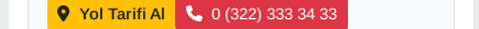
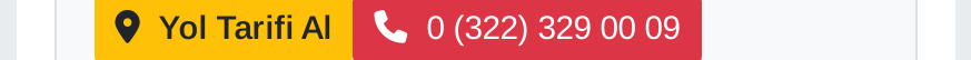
- 0 (322) 333 34 33
+ 0 (322) 329 00 09
